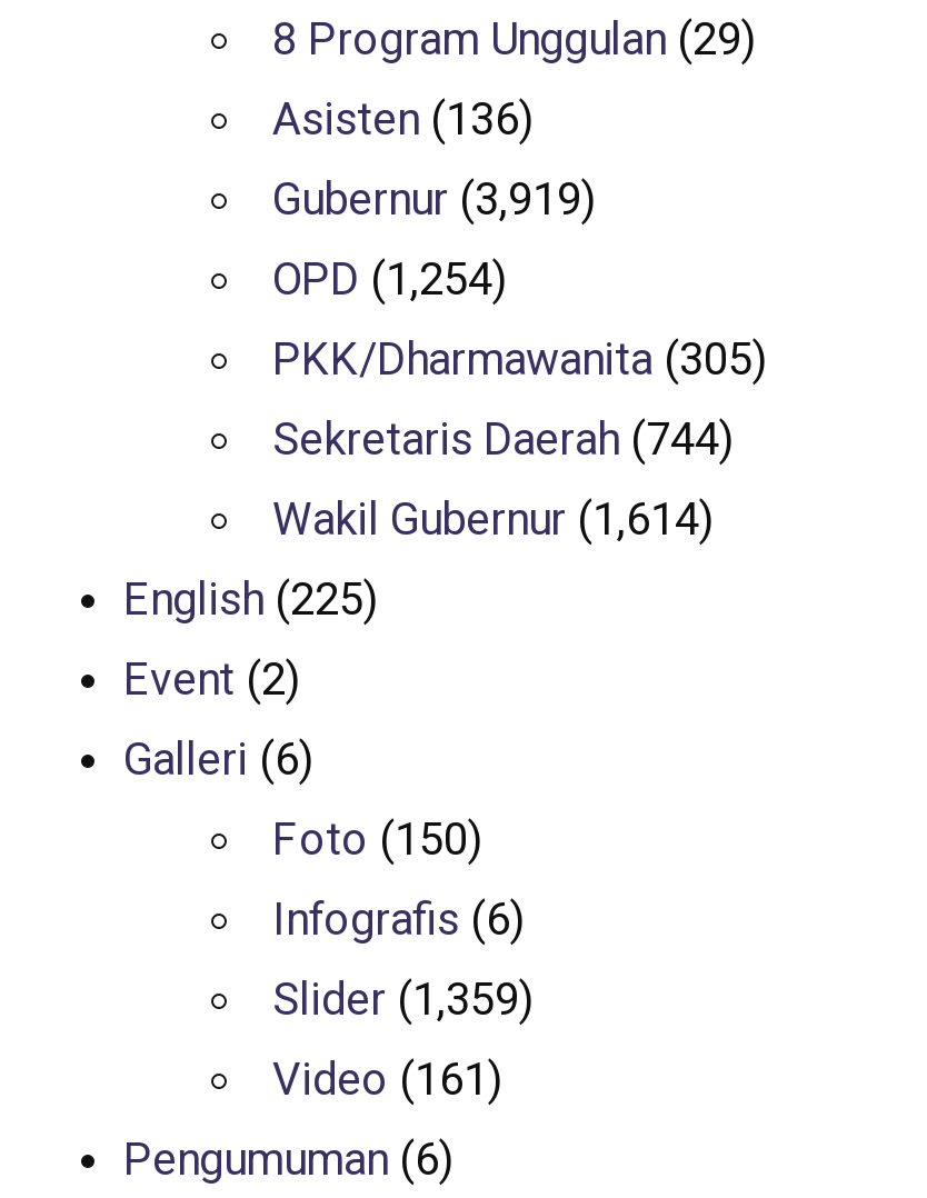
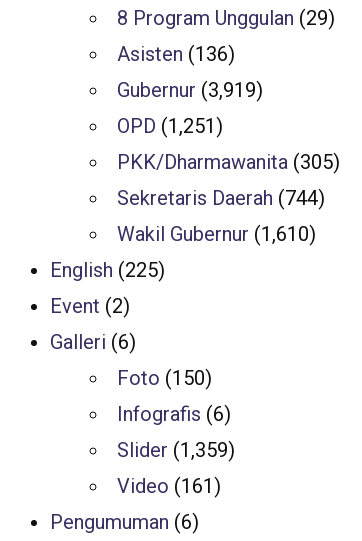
- OPD (1,254)
+ OPD (1,251)

- Wakil Gubernur (1,614)
+ Wakil Gubernur (1,610)
